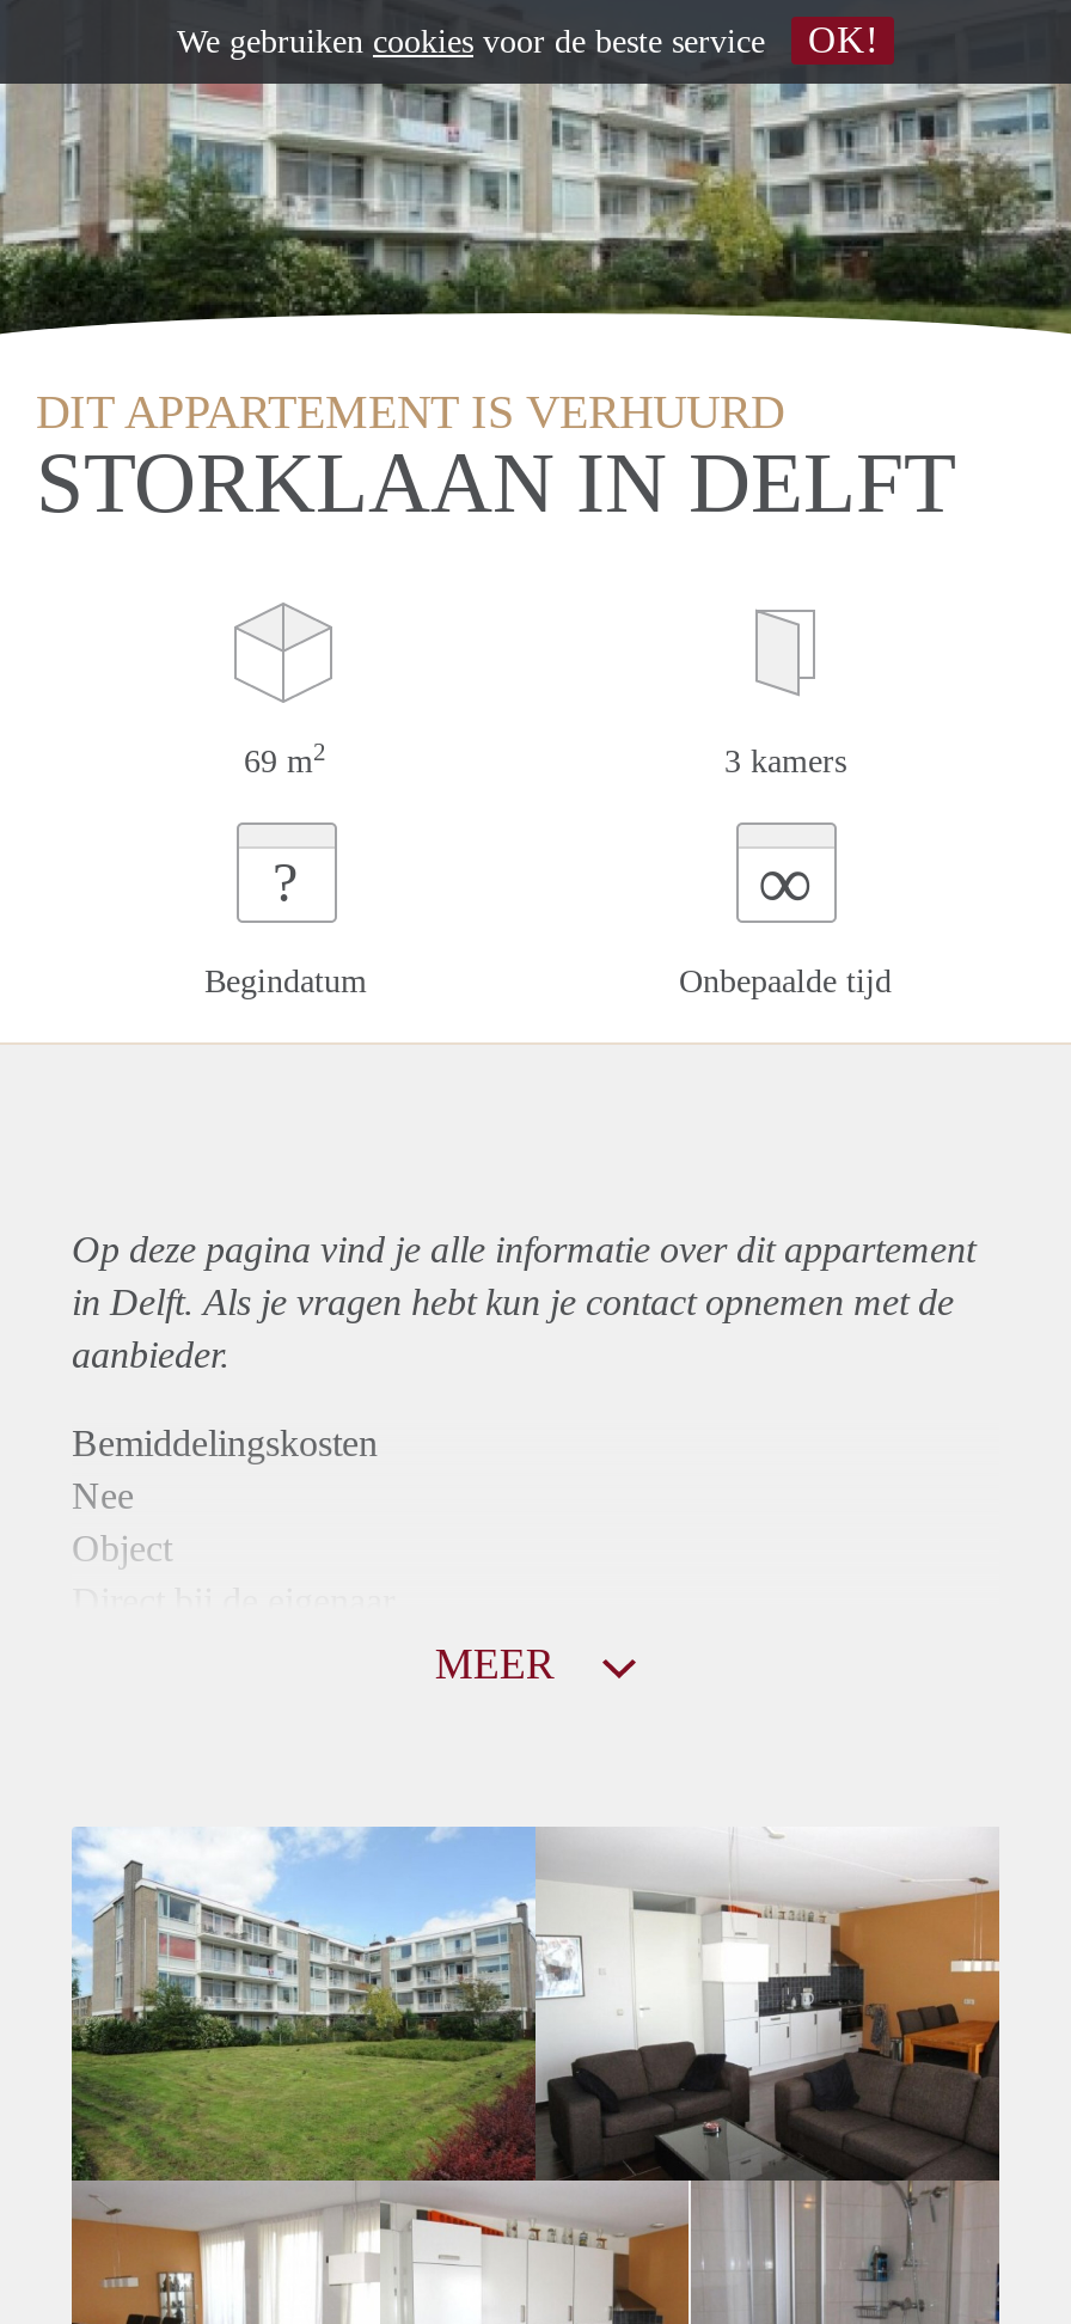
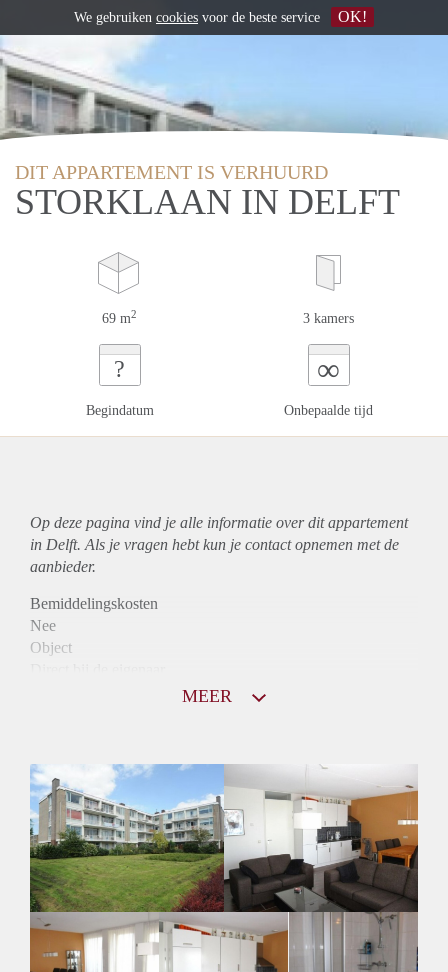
- [image]
+ [image]
